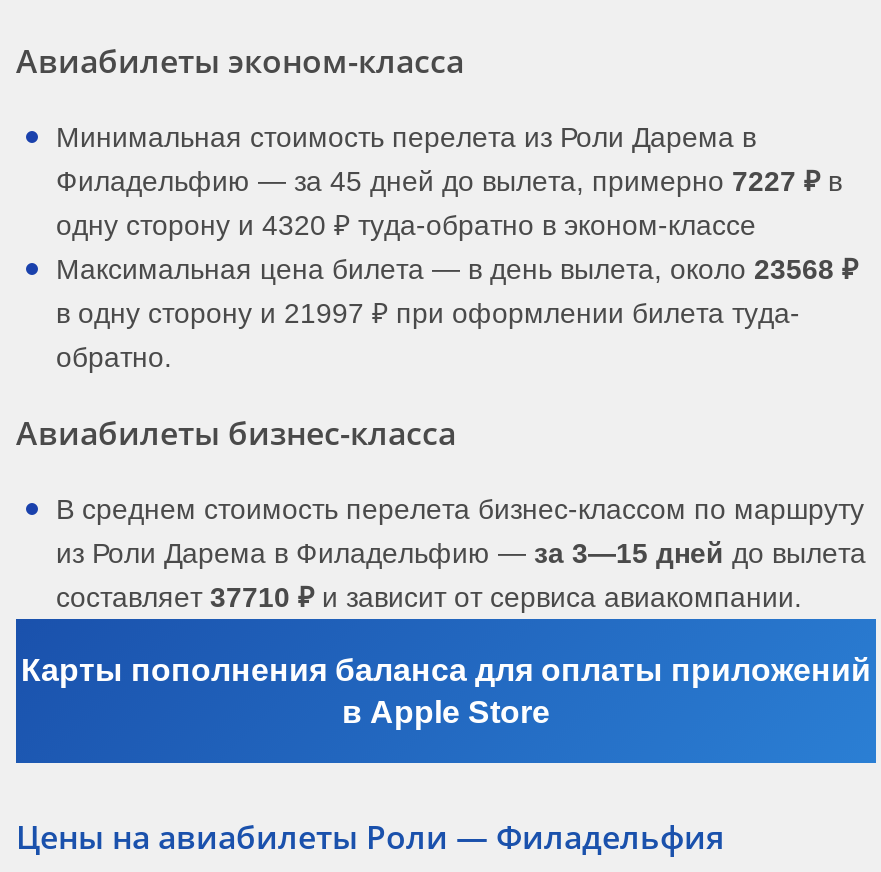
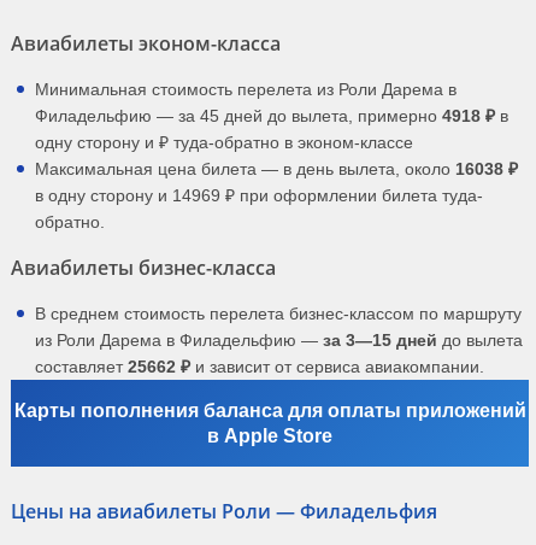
- Филадельфию — за 45 дней до вылета, примерно 7227 ₽ в
- одну сторону и 4320 ₽ туда-обратно в эконом-классе
- Максимальная цена билета — в день вылета, около 23568 ₽
- в одну сторону и 21997 ₽ при оформлении билета туда-
+ Филадельфию — за 45 дней до вылета, примерно 4918 ₽ в
+ одну сторону и ₽ туда-обратно в эконом-классе
+ Максимальная цена билета — в день вылета, около 16038 ₽
+ в одну сторону и 14969 ₽ при оформлении билета туда-

- составляет 37710 ₽ и зависит от сервиса авиакомпании.
+ составляет 25662 ₽ и зависит от сервиса авиакомпании.
